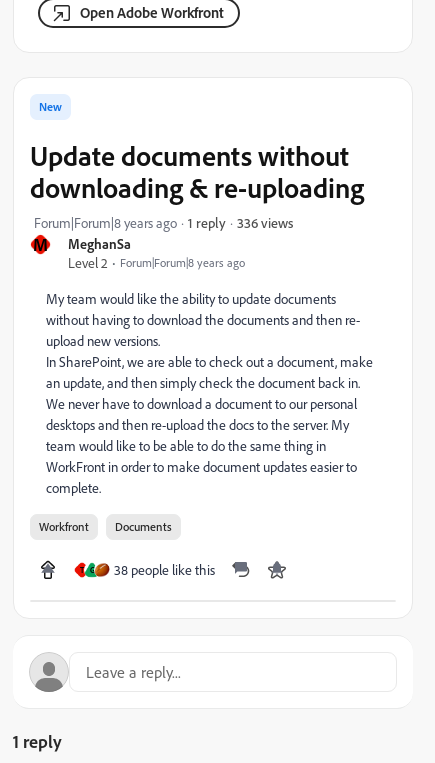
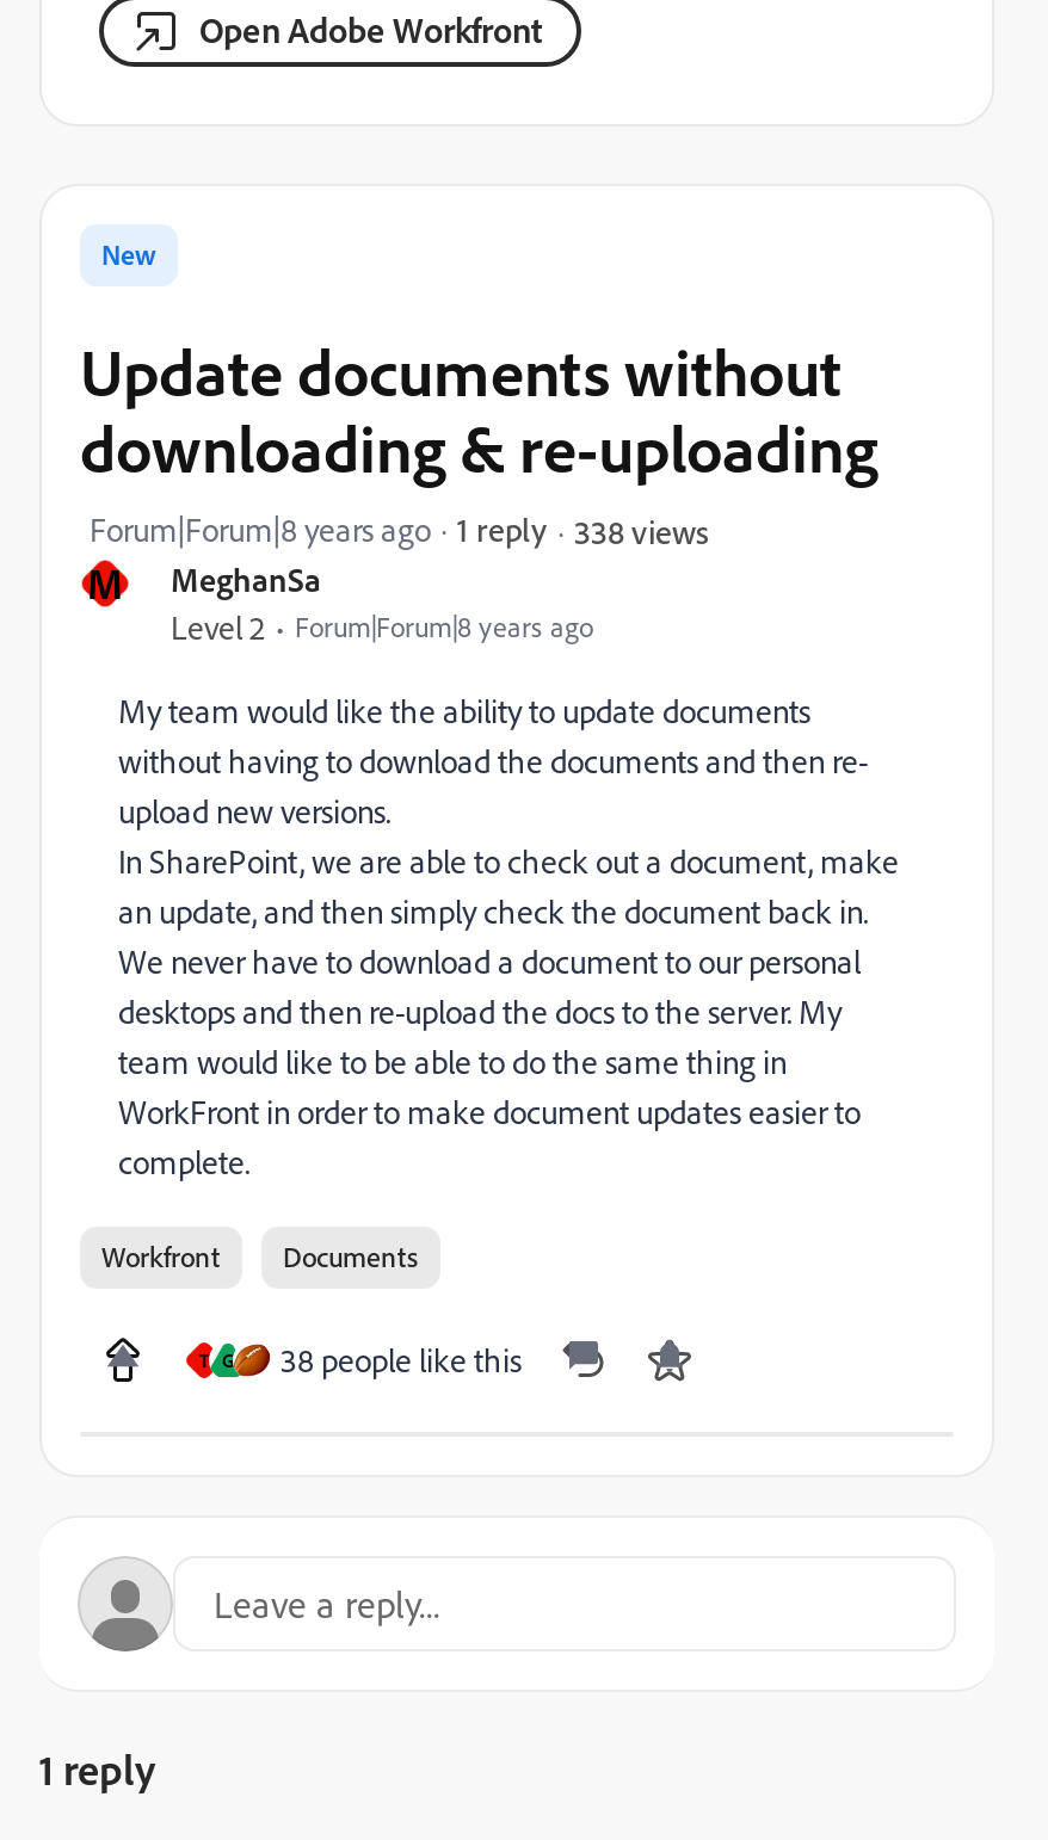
- 336 views
+ 338 views
